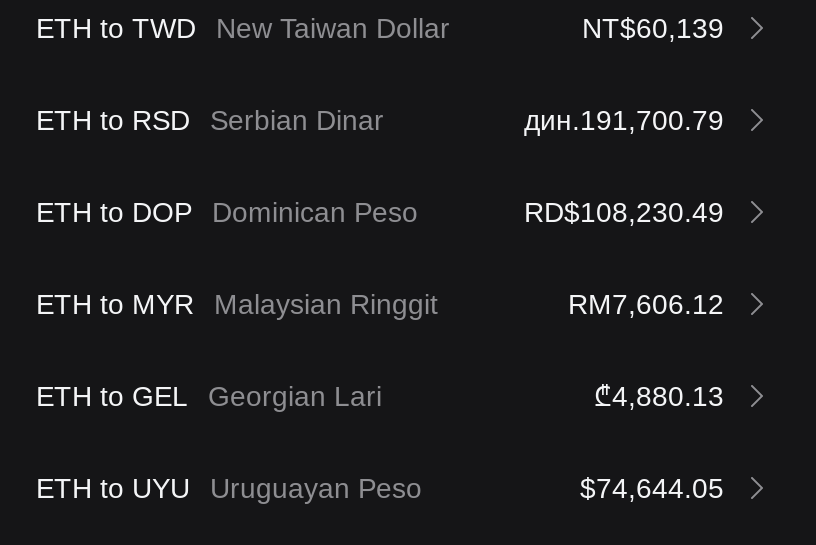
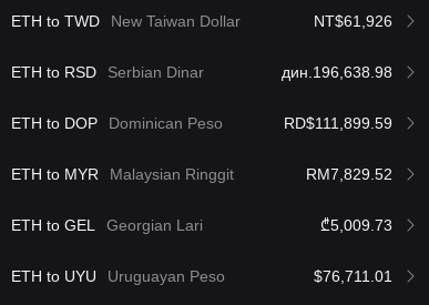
- NT$60,139
+ NT$61,926

- дин.191,700.79
+ дин.196,638.98

- RD$108,230.49
+ RD$111,899.59

- RM7,606.12
+ RM7,829.52

- ₾4,880.13
+ ₾5,009.73

- $74,644.05
+ $76,711.01
